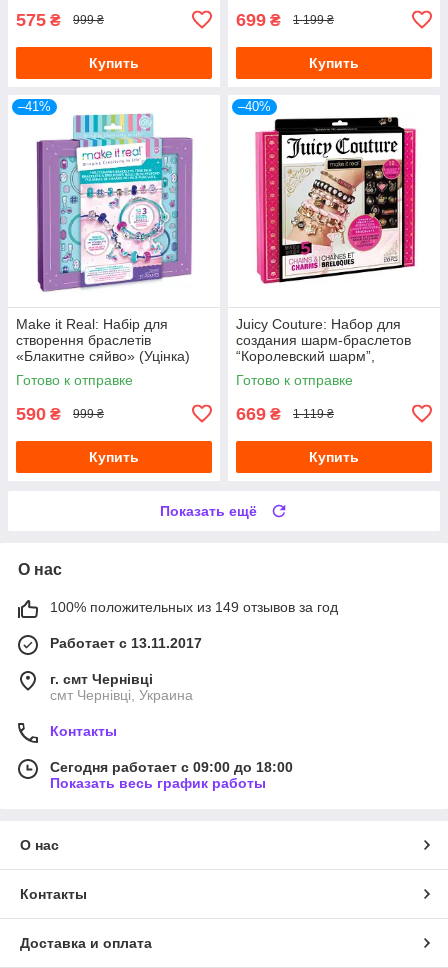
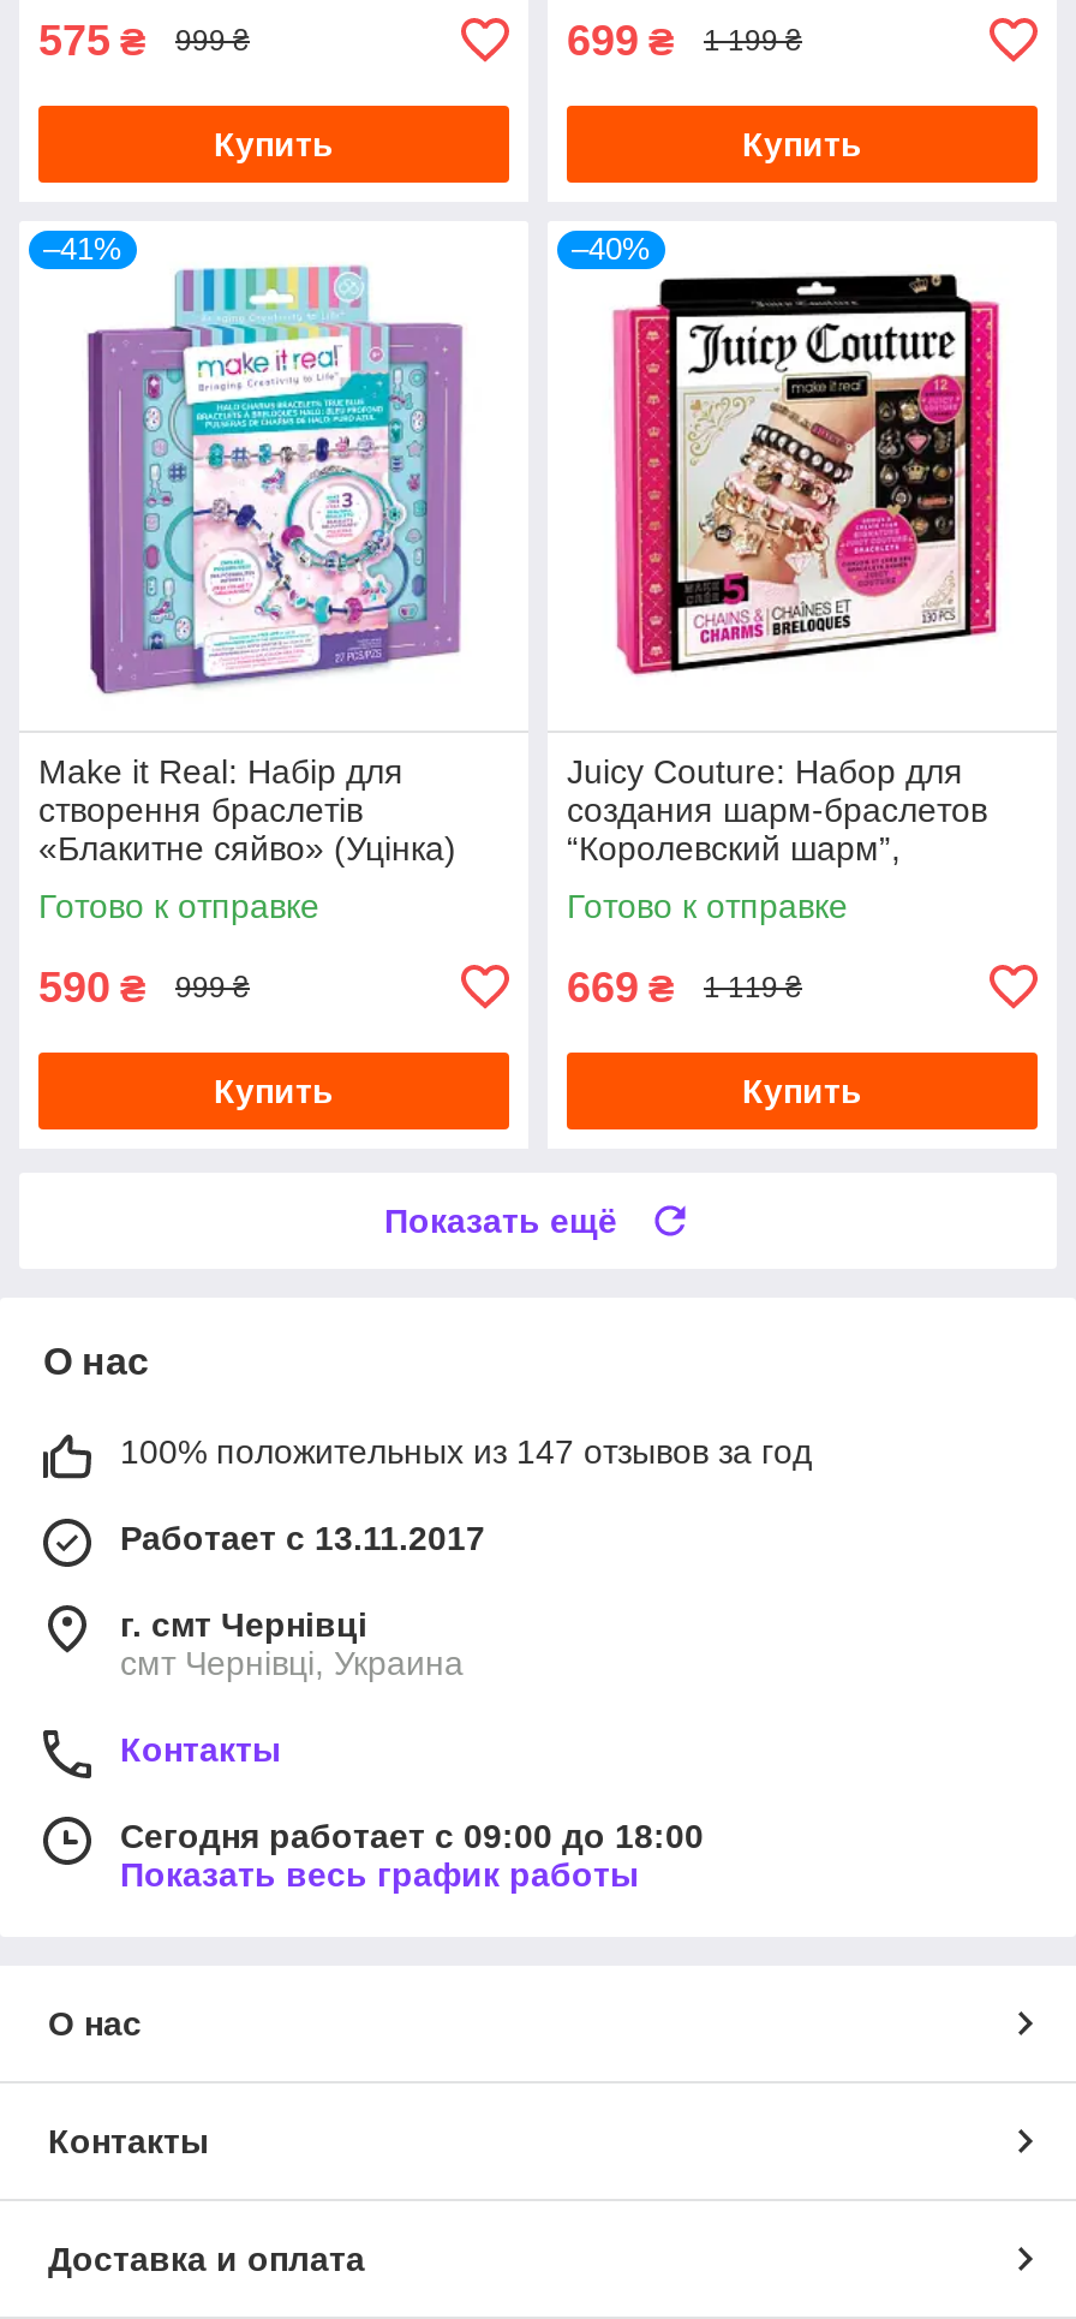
- 100% положительных из 149 отзывов за год
+ 100% положительных из 147 отзывов за год
